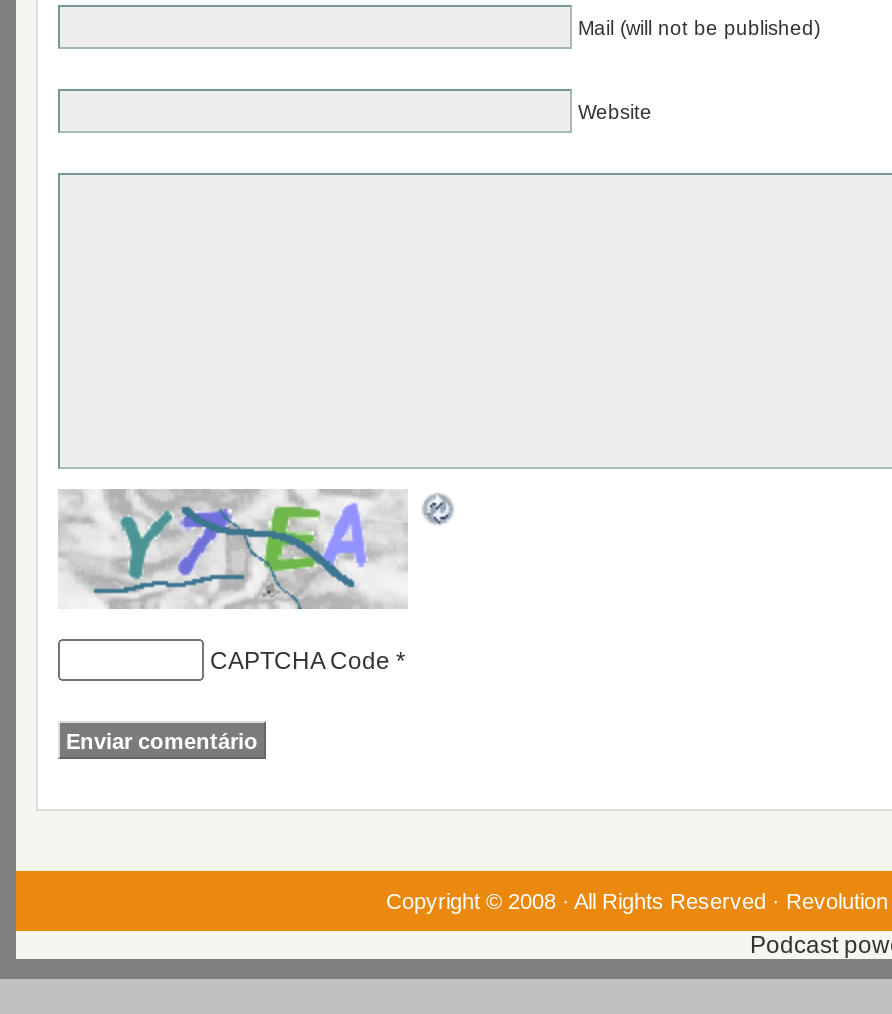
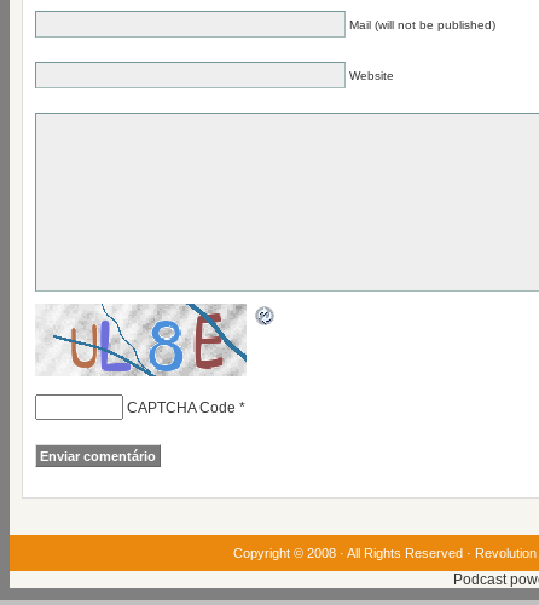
- [image]
+ [image]
